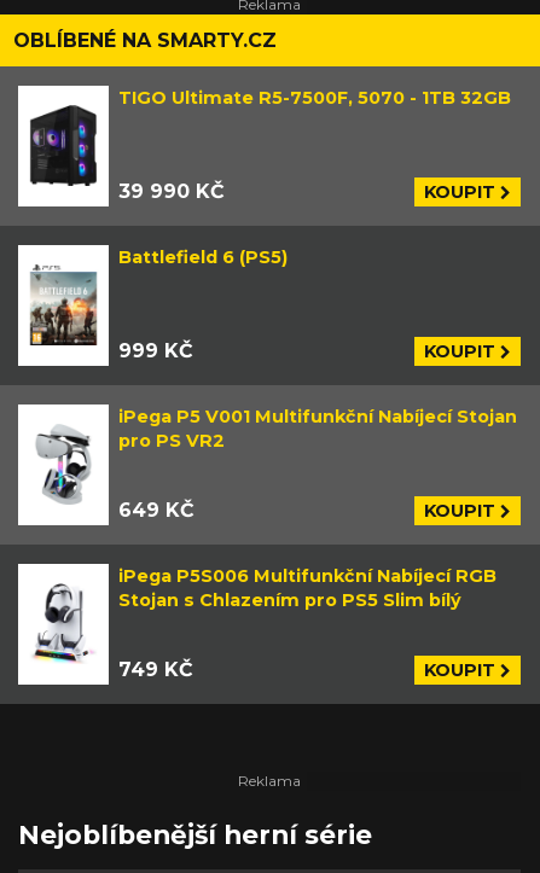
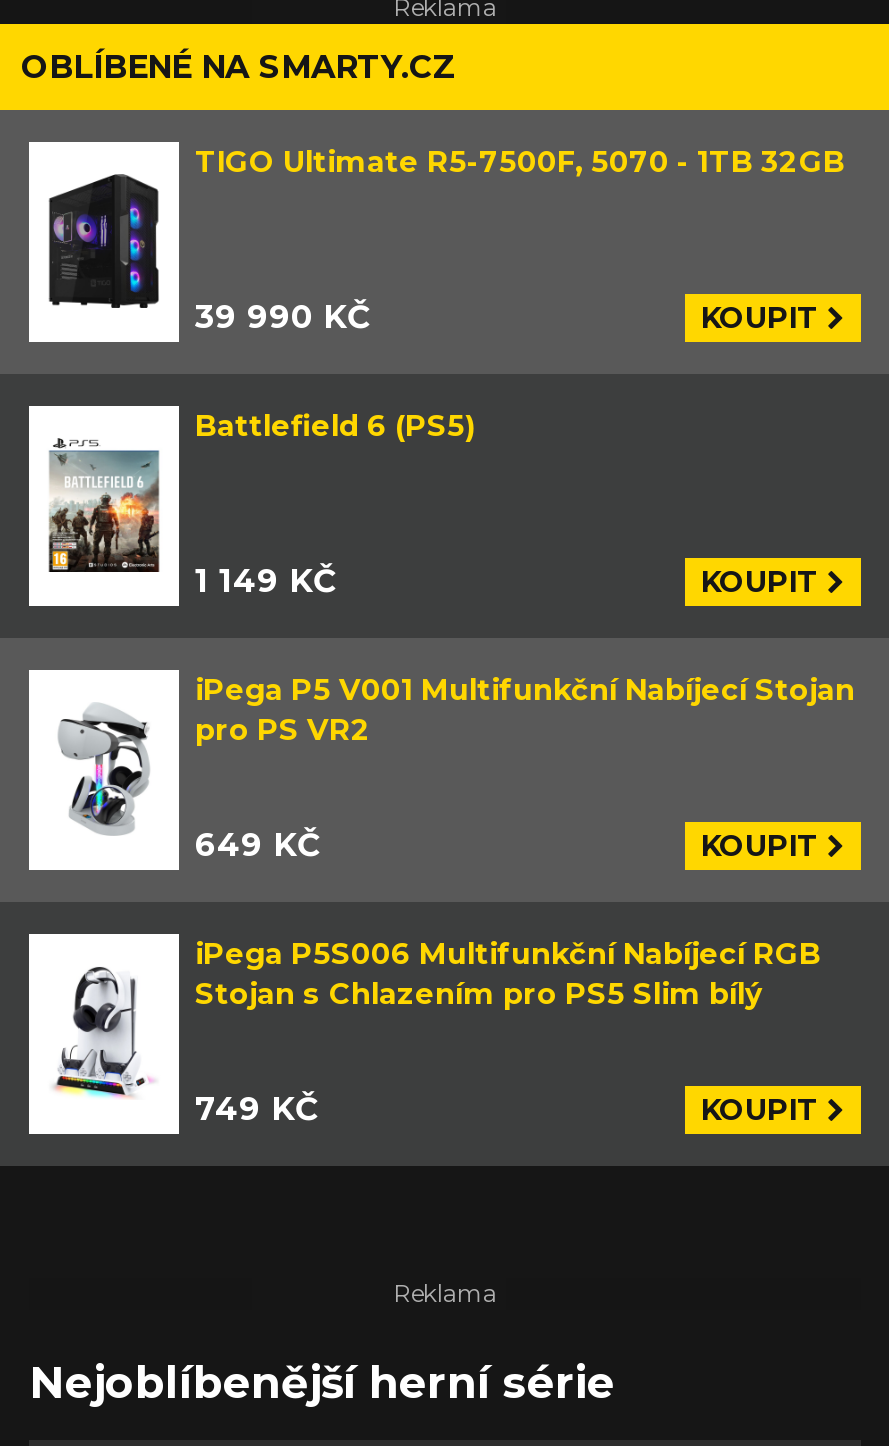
- 999 KČ
+ 1 149 KČ
